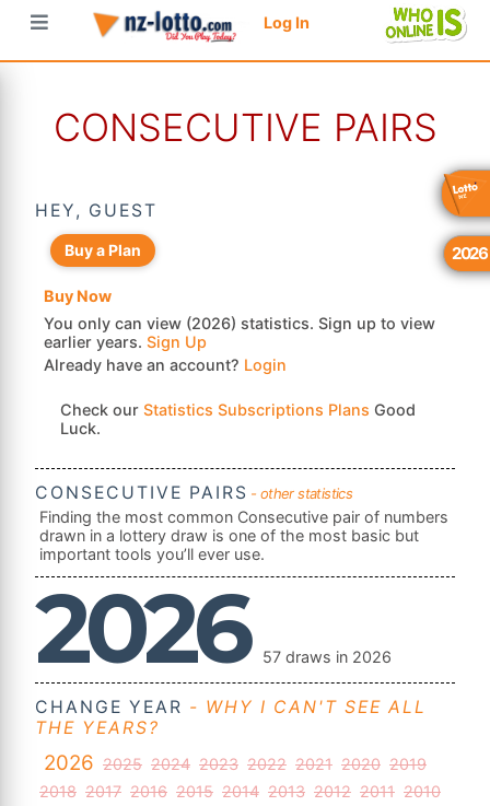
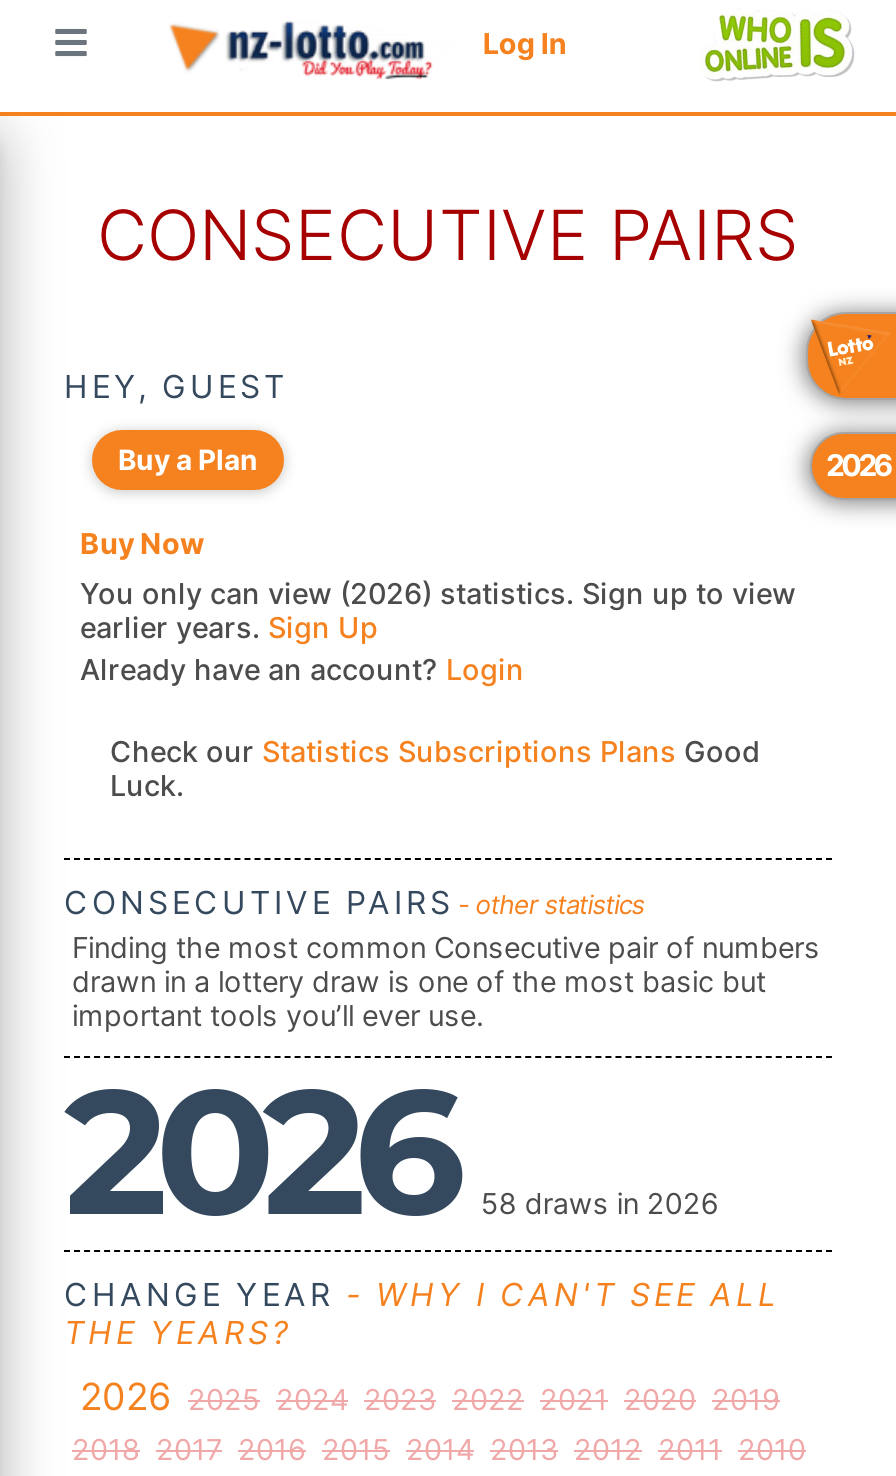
- 2026 57 draws in 2026
+ 2026 58 draws in 2026
